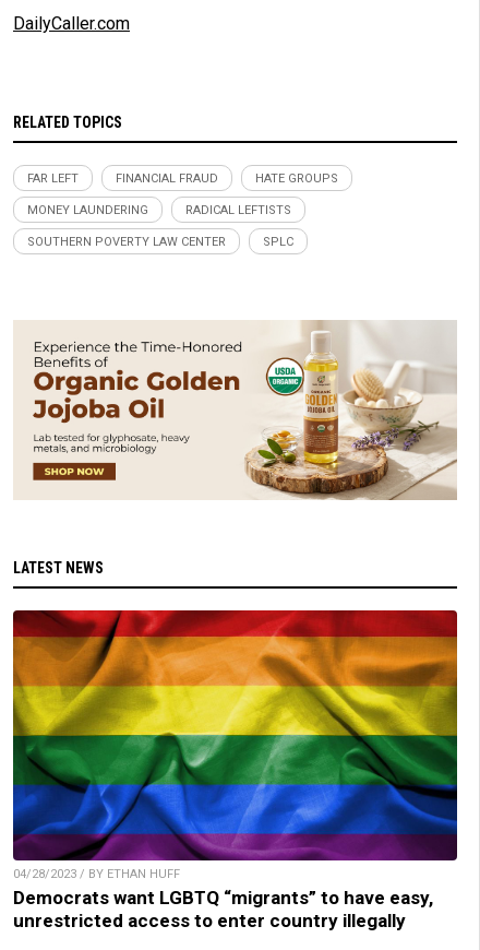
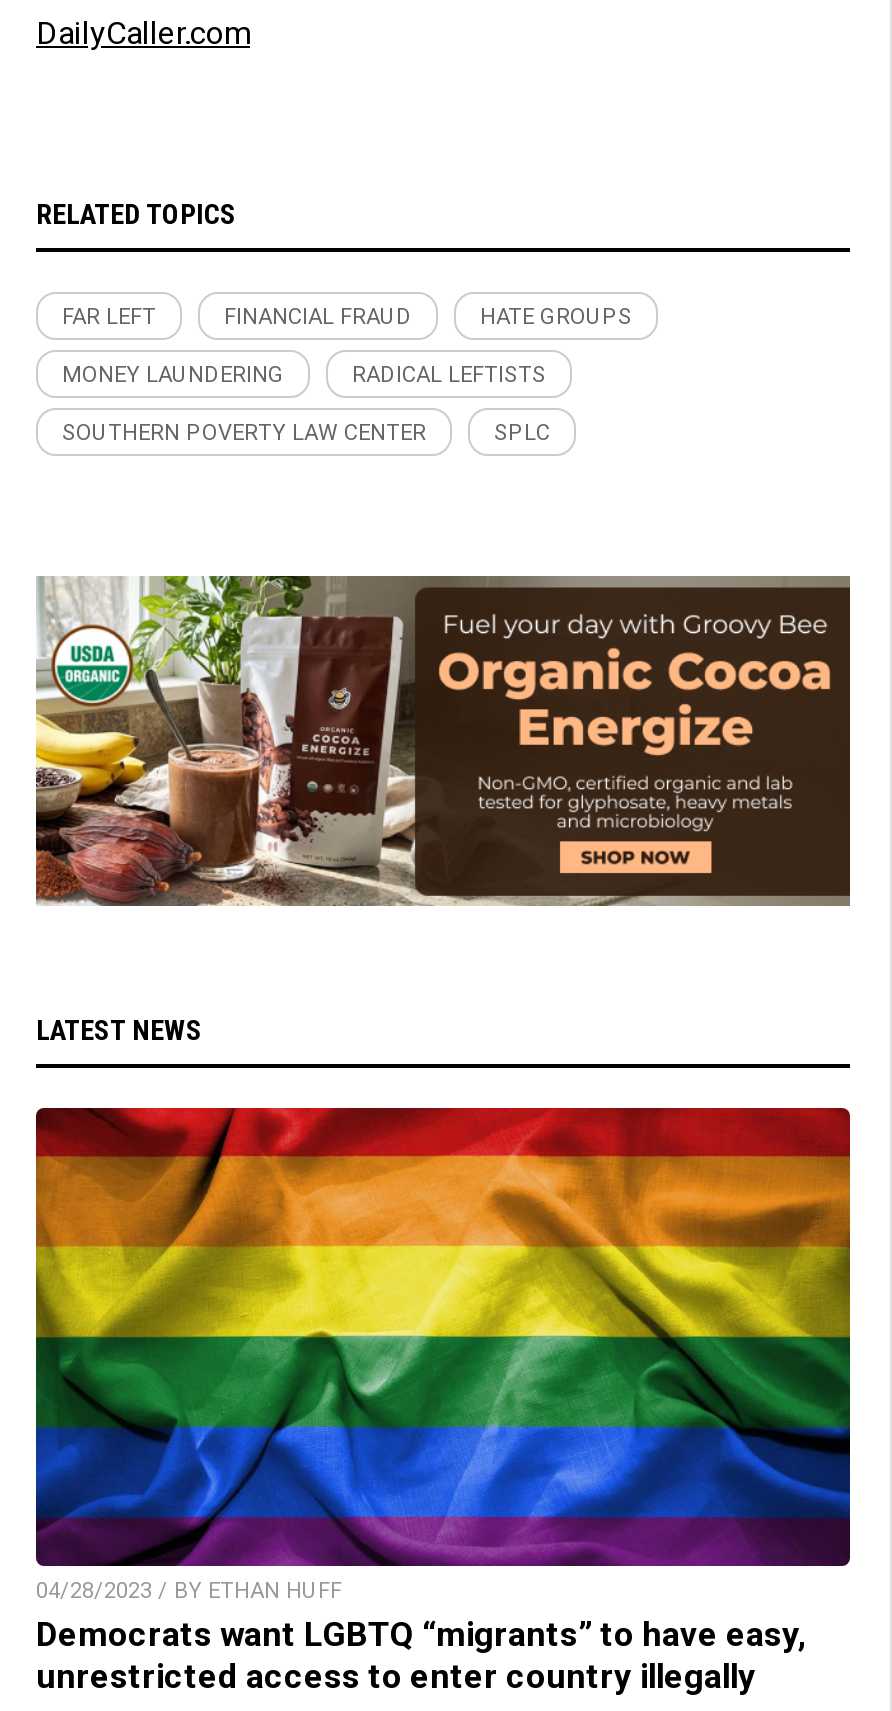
- [image]
+ [image]
